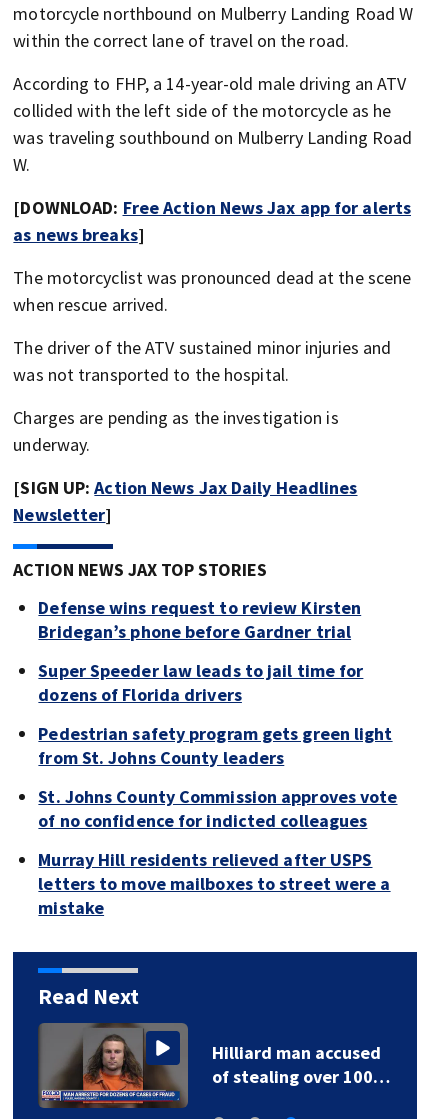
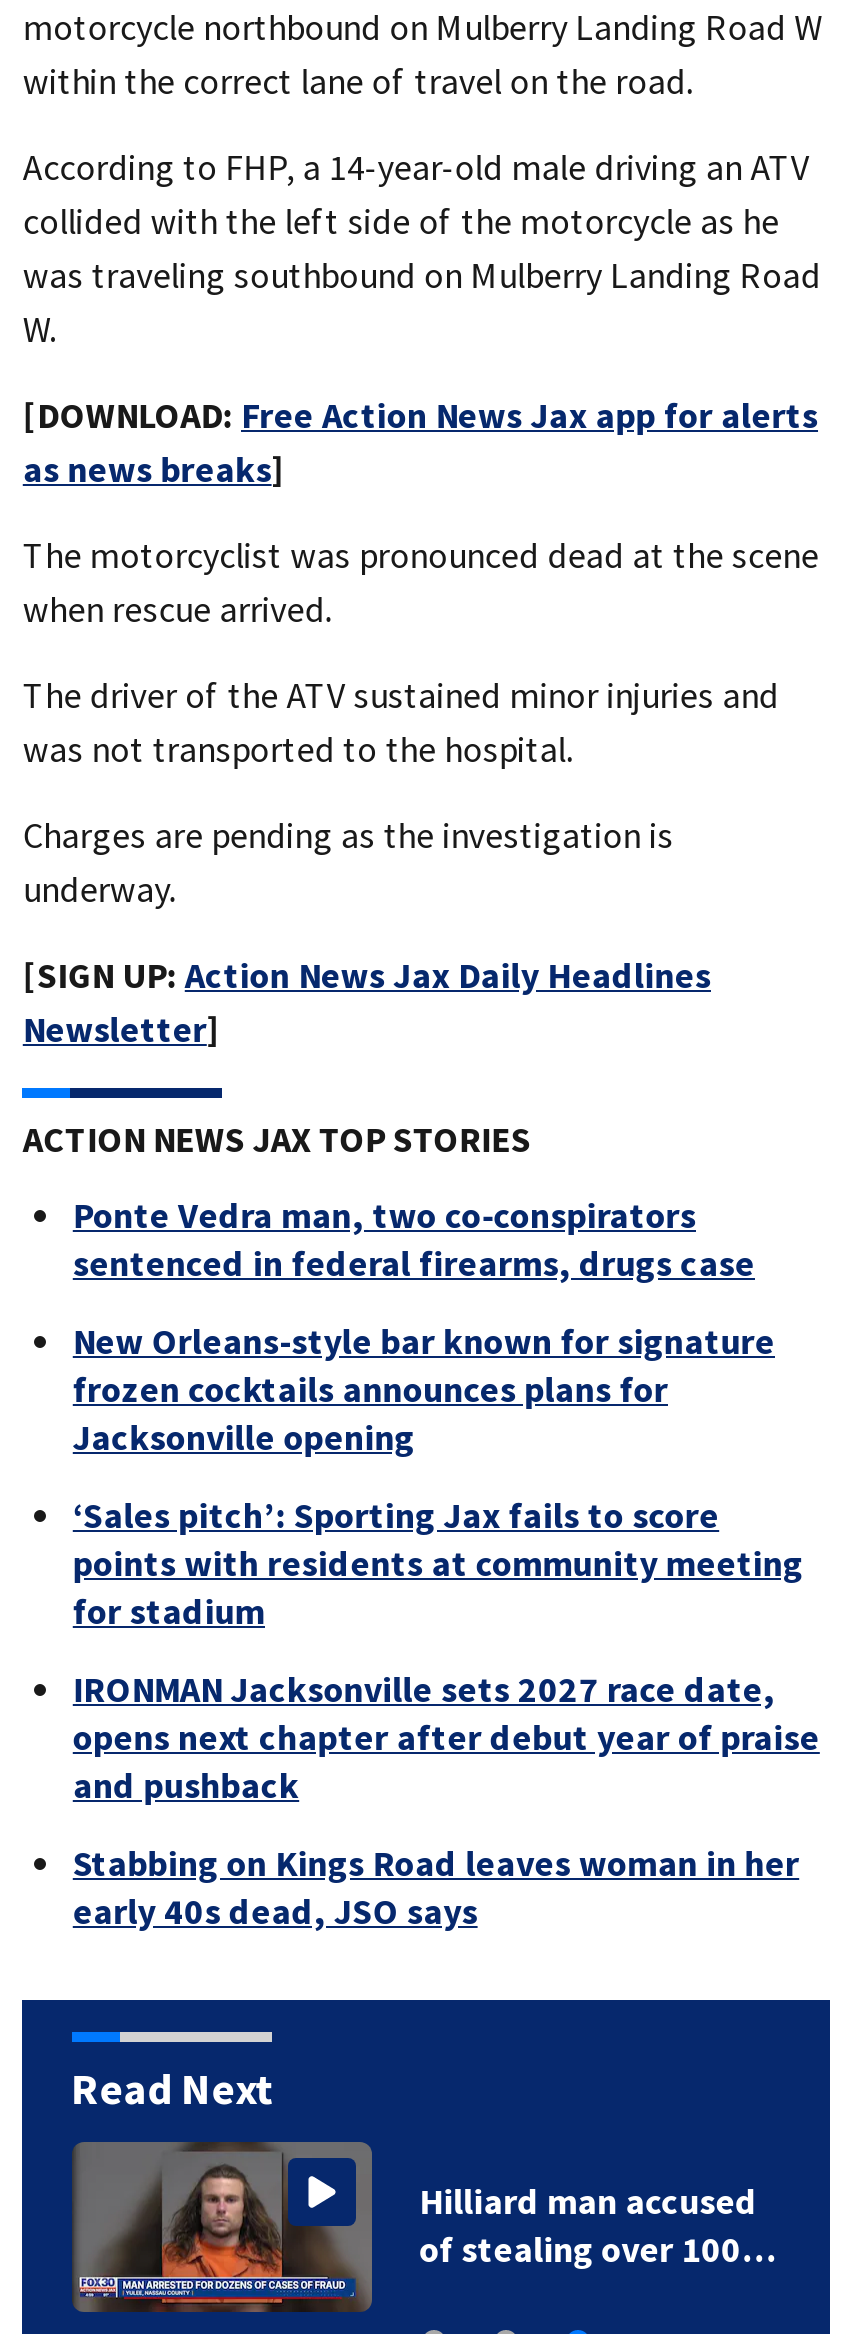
- Defense wins request to review Kirsten
- Bridegan’s phone before Gardner trial
+ Ponte Vedra man, two co-conspirators
+ sentenced in federal firearms, drugs case

- Super Speeder law leads to jail time for
- dozens of Florida drivers
+ New Orleans-style bar known for signature
+ frozen cocktails announces plans for
+ Jacksonville opening

- Pedestrian safety program gets green light
- from St. Johns County leaders
+ ‘Sales pitch’: Sporting Jax fails to score
+ points with residents at community meeting
+ for stadium

- St. Johns County Commission approves vote
- of no confidence for indicted colleagues
+ IRONMAN Jacksonville sets 2027 race date,
+ opens next chapter after debut year of praise
+ and pushback

- Murray Hill residents relieved after USPS
- letters to move mailboxes to street were a
- mistake
+ Stabbing on Kings Road leaves woman in her
+ early 40s dead, JSO says
